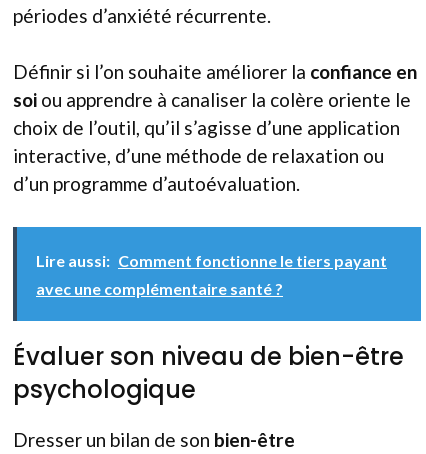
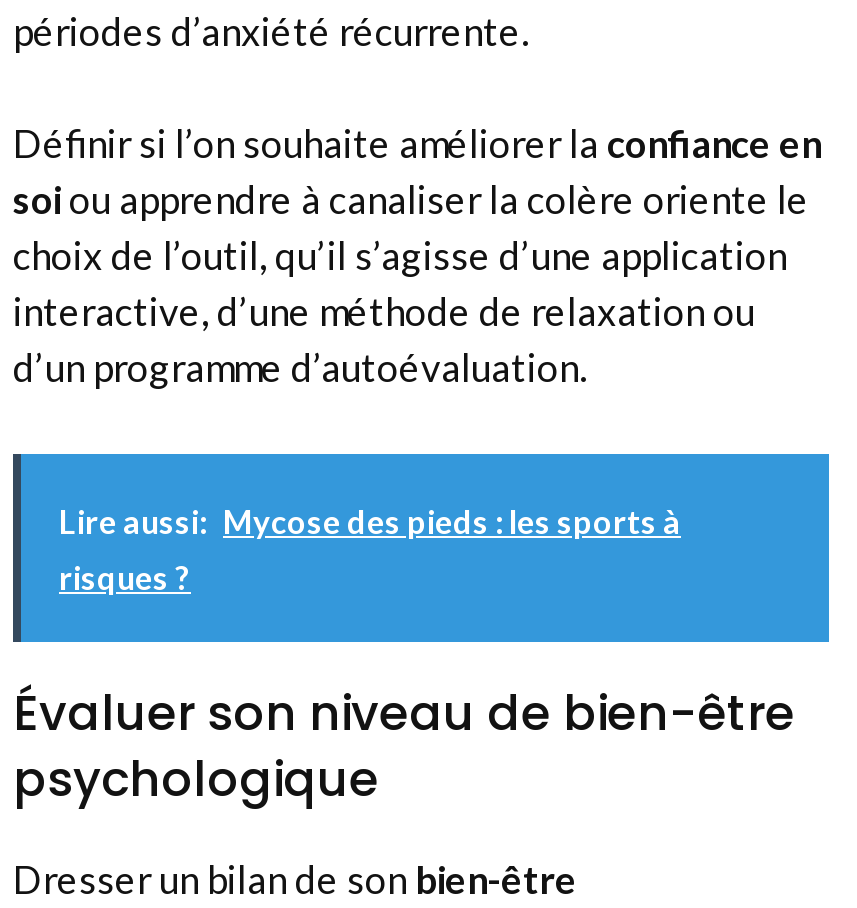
- Lire aussi: Comment fonctionne le tiers payant
+ Lire aussi: Mycose des pieds : les sports à

- avec une complémentaire santé ?
+ risques ?
